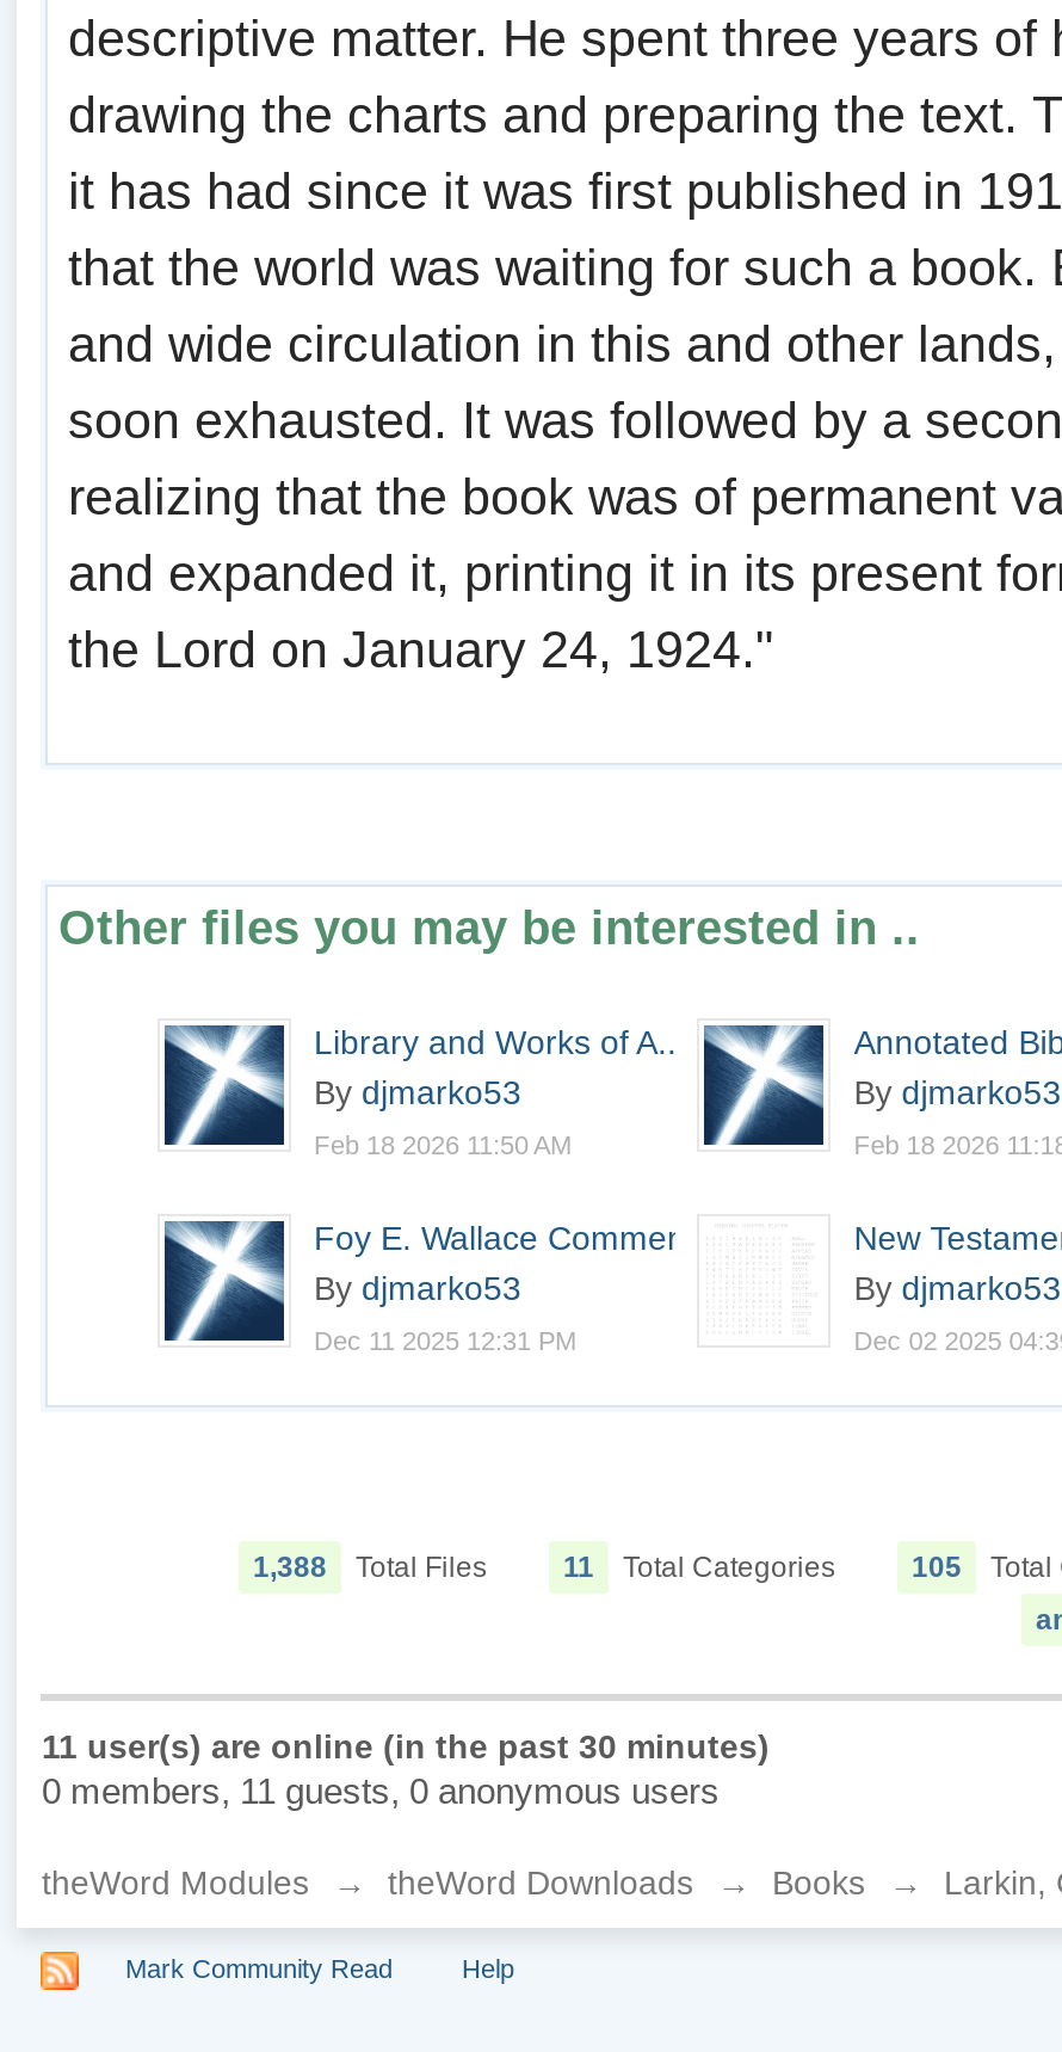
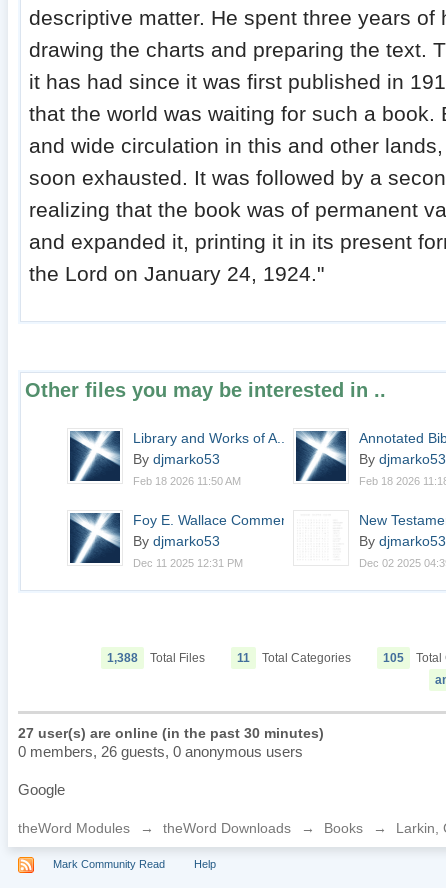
- 11 user(s) are online (in the past 30 minutes)
- 0 members, 11 guests, 0 anonymous users
+ 27 user(s) are online (in the past 30 minutes)
+ 0 members, 26 guests, 0 anonymous users
+ Google
